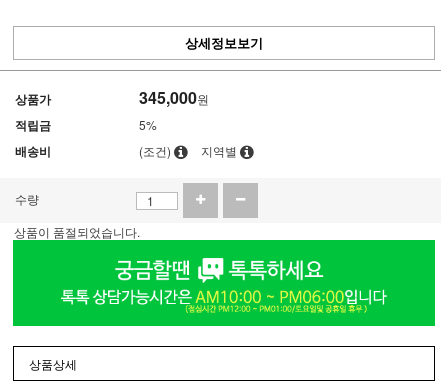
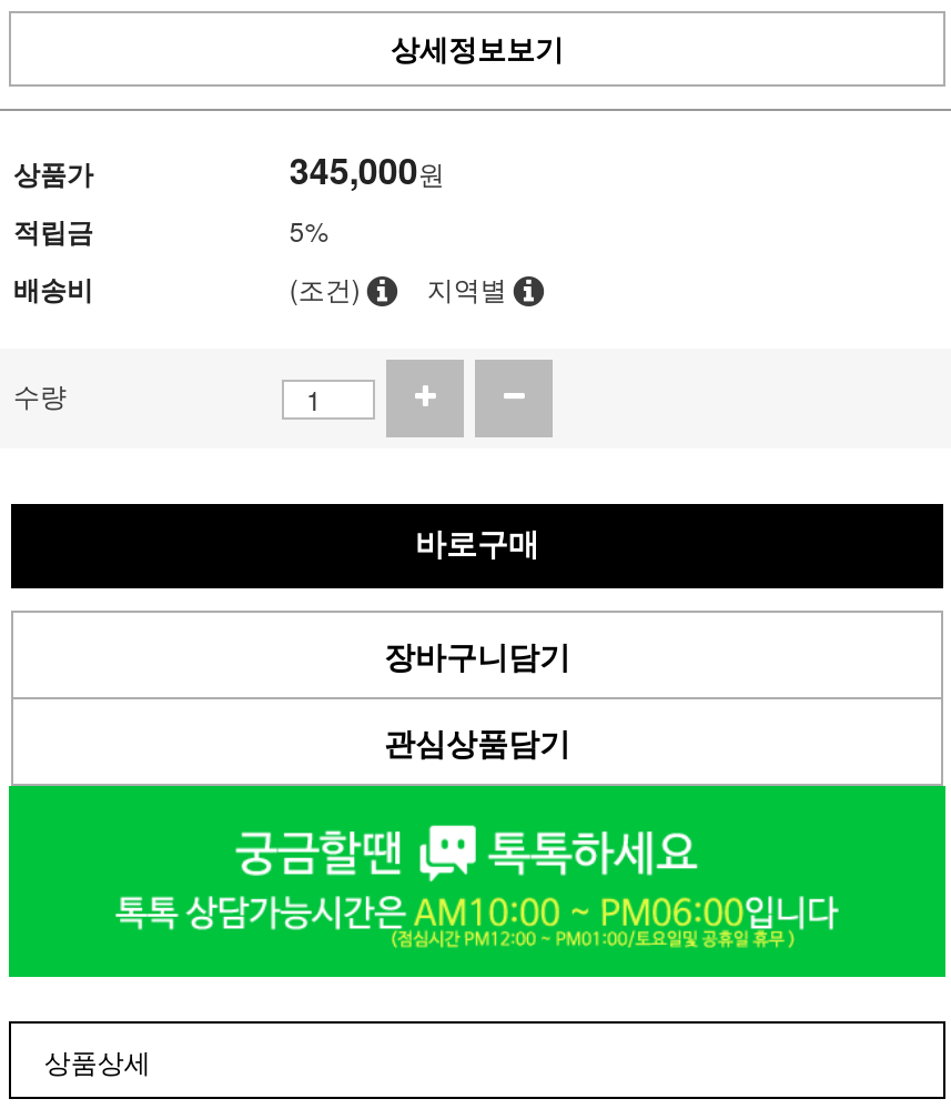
- 상품이 품절되었습니다.
+ 바로구매
+ 장바구니담기
+ 관심상품담기
